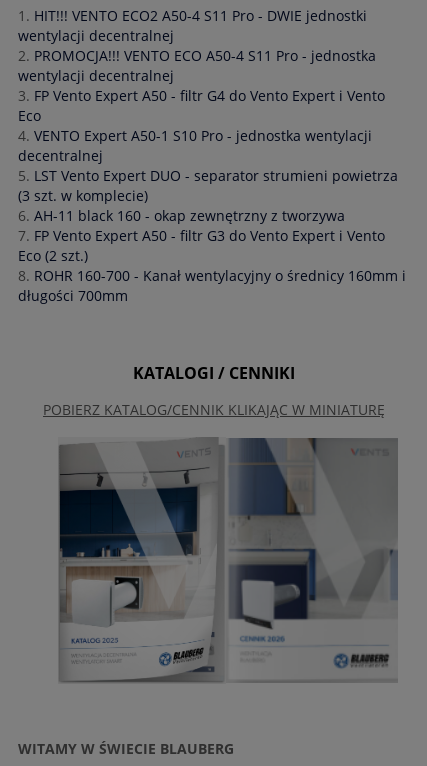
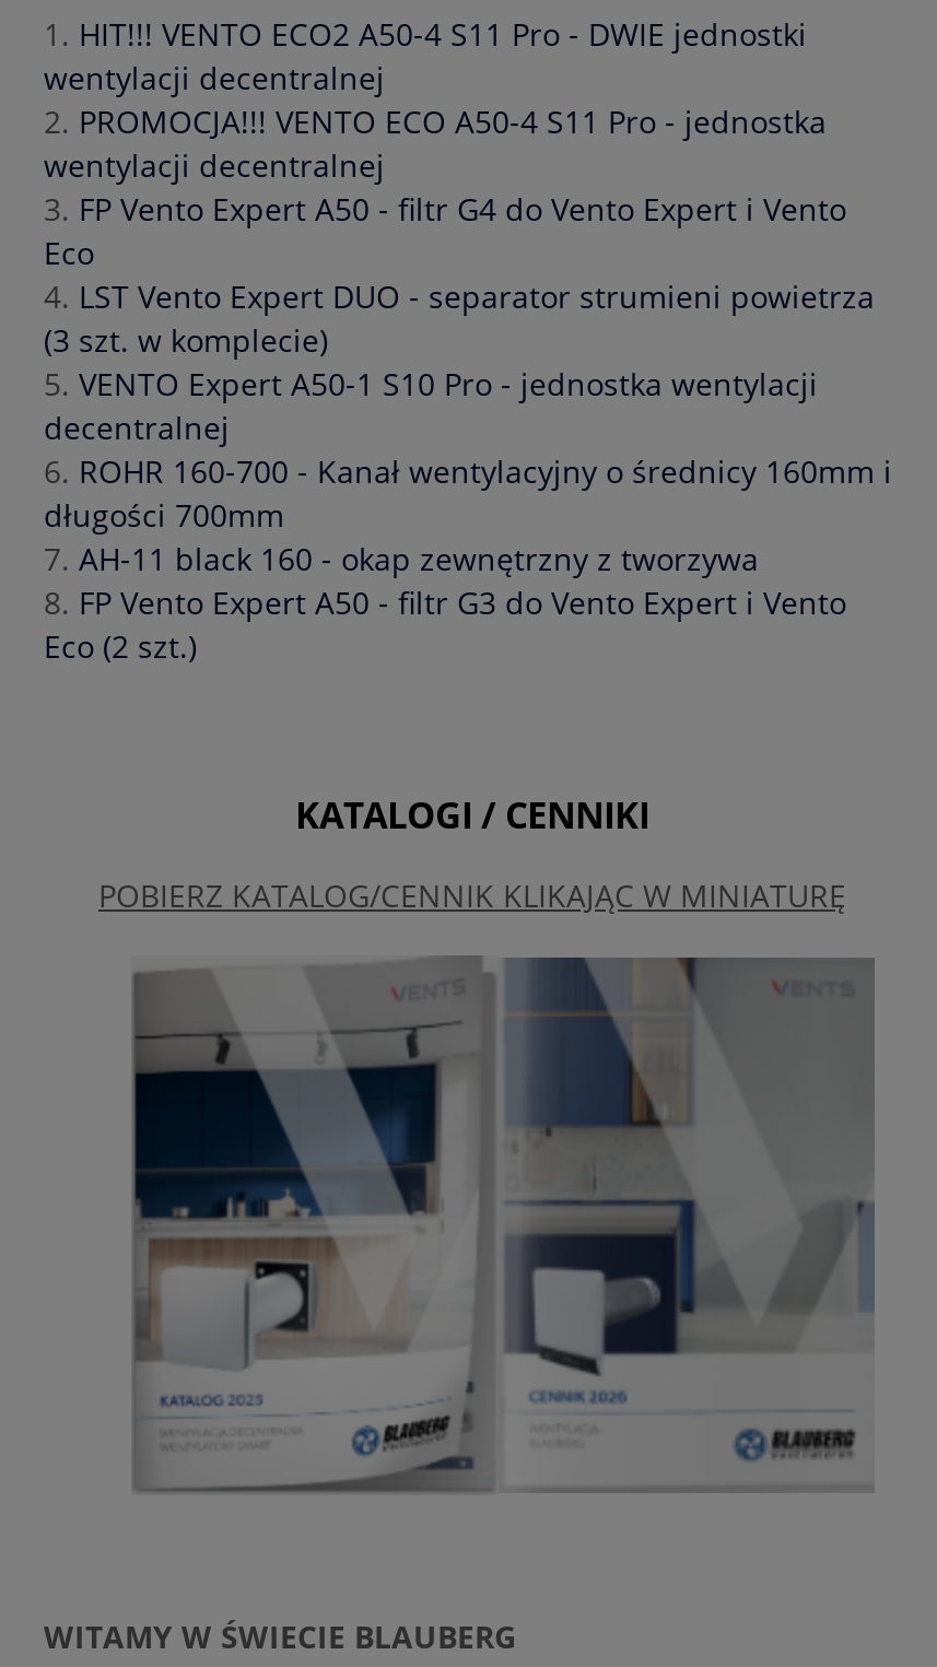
moved down: VENTO Expert A50-1 S10 Pro - jednostka wentylacji | decentralnej

moved up: LST Vento Expert DUO - separator strumieni powietrza | (3 szt. w komplecie)

moved down: AH-11 black 160 - okap zewnętrzny z tworzywa | FP Vento Expert A50 - filtr G3 do Vento Expert i Vento | Eco (2 szt.)

moved up: ROHR 160-700 - Kanał wentylacyjny o średnicy 160mm i | długości 700mm
